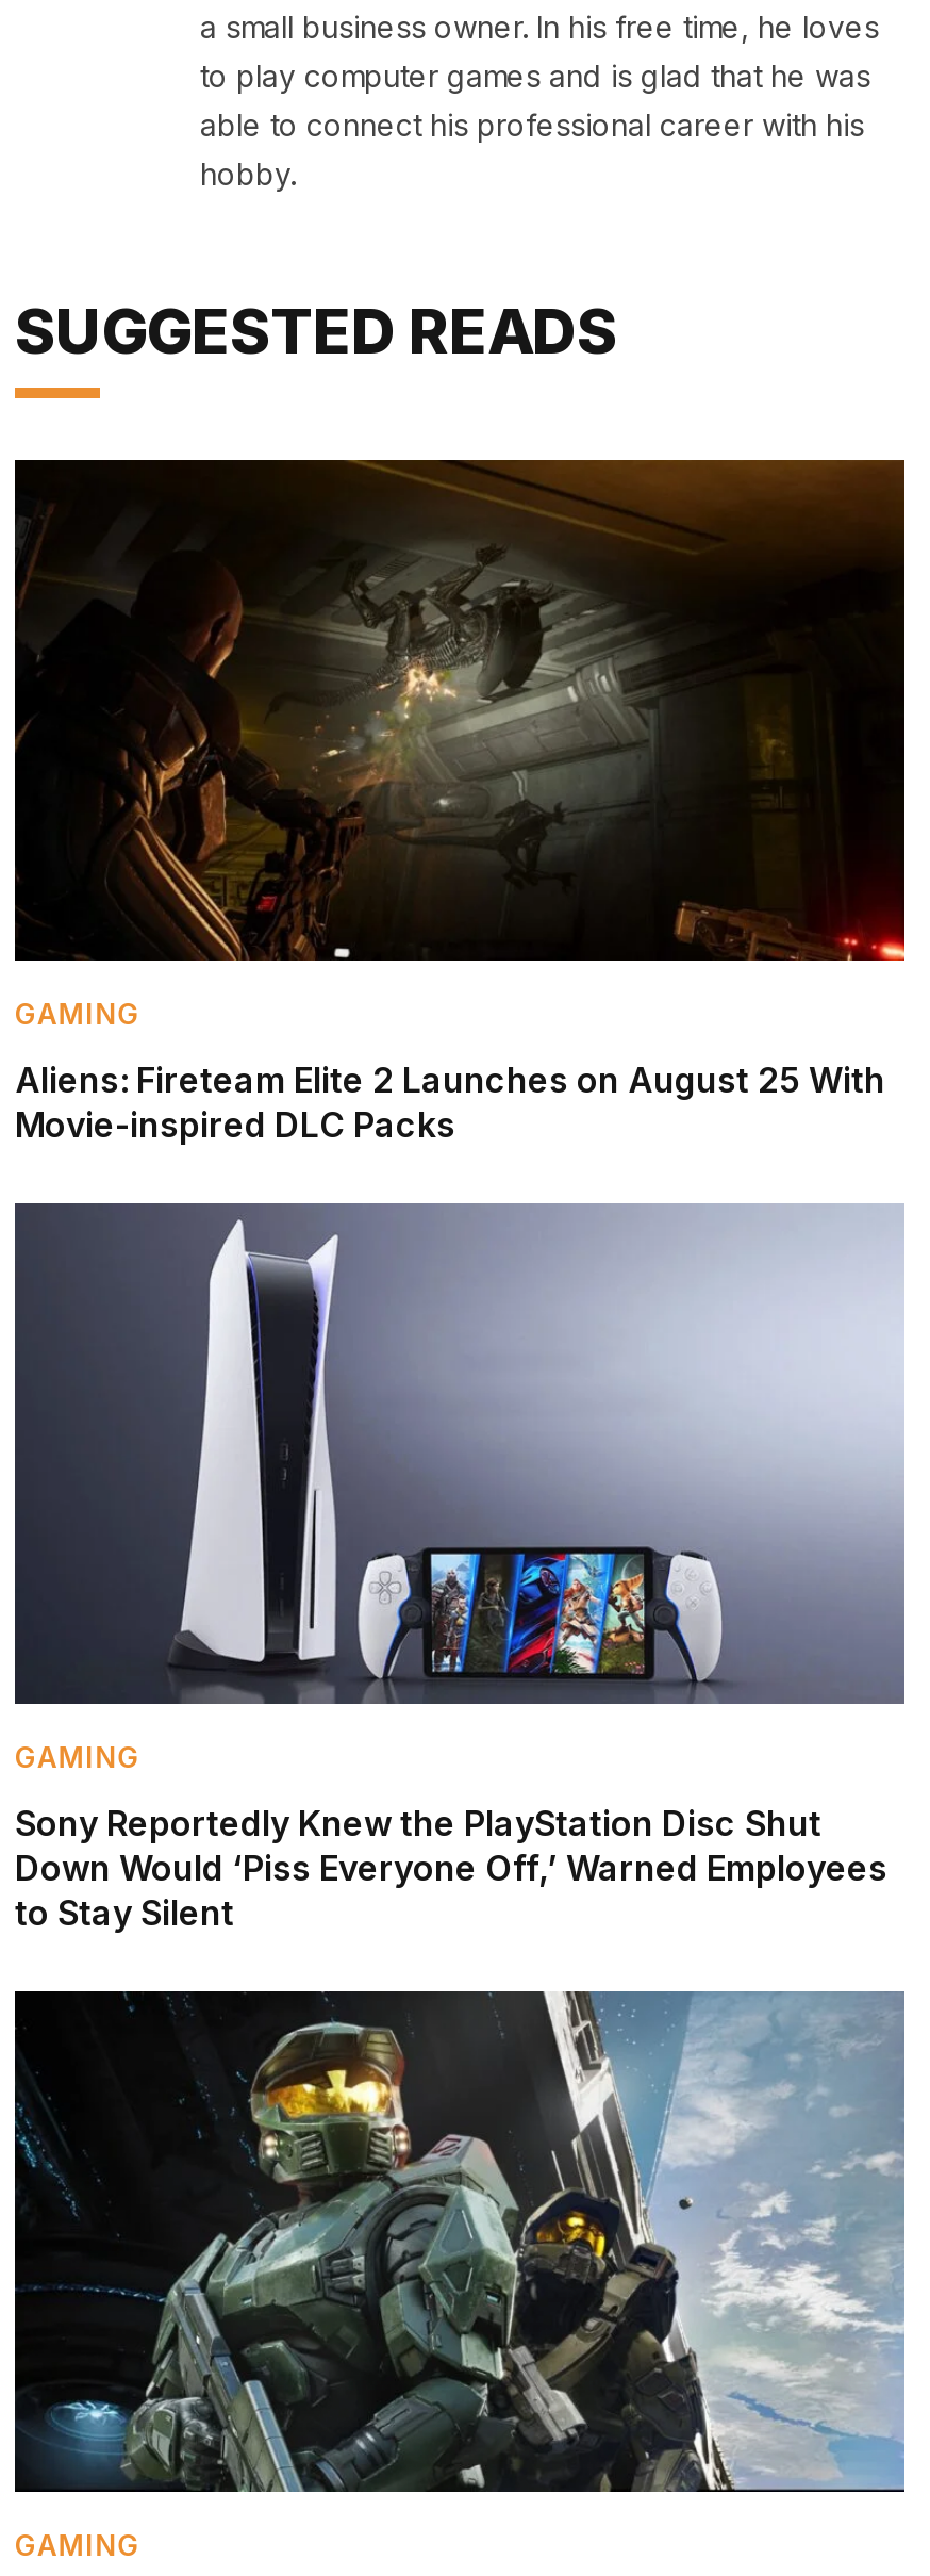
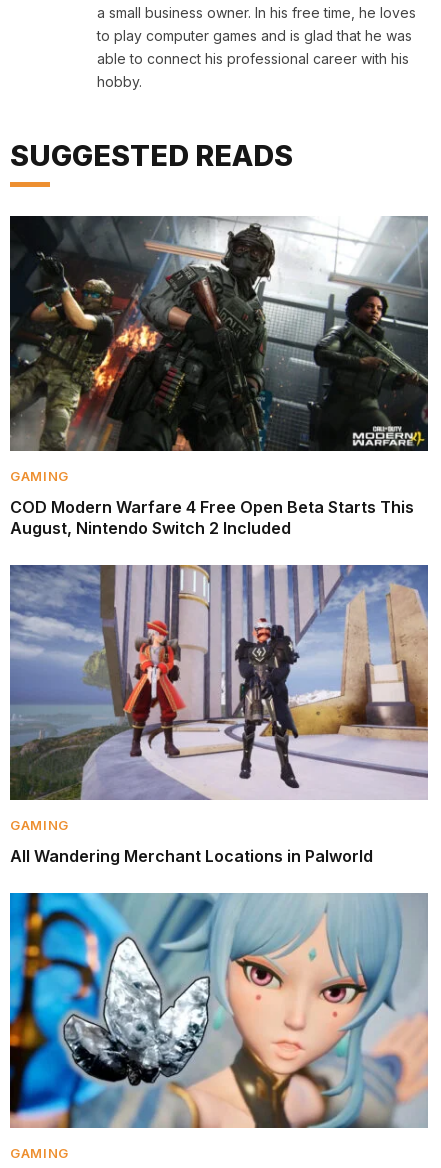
- [image]
+ [image]

- Aliens: Fireteam Elite 2 Launches on August 25 With
- Movie-inspired DLC Packs
+ COD Modern Warfare 4 Free Open Beta Starts This
+ August, Nintendo Switch 2 Included

- [image]
+ [image]

- Sony Reportedly Knew the PlayStation Disc Shut
- Down Would ‘Piss Everyone Off,’ Warned Employees
- to Stay Silent
+ All Wandering Merchant Locations in Palworld

- [image]
+ [image]
